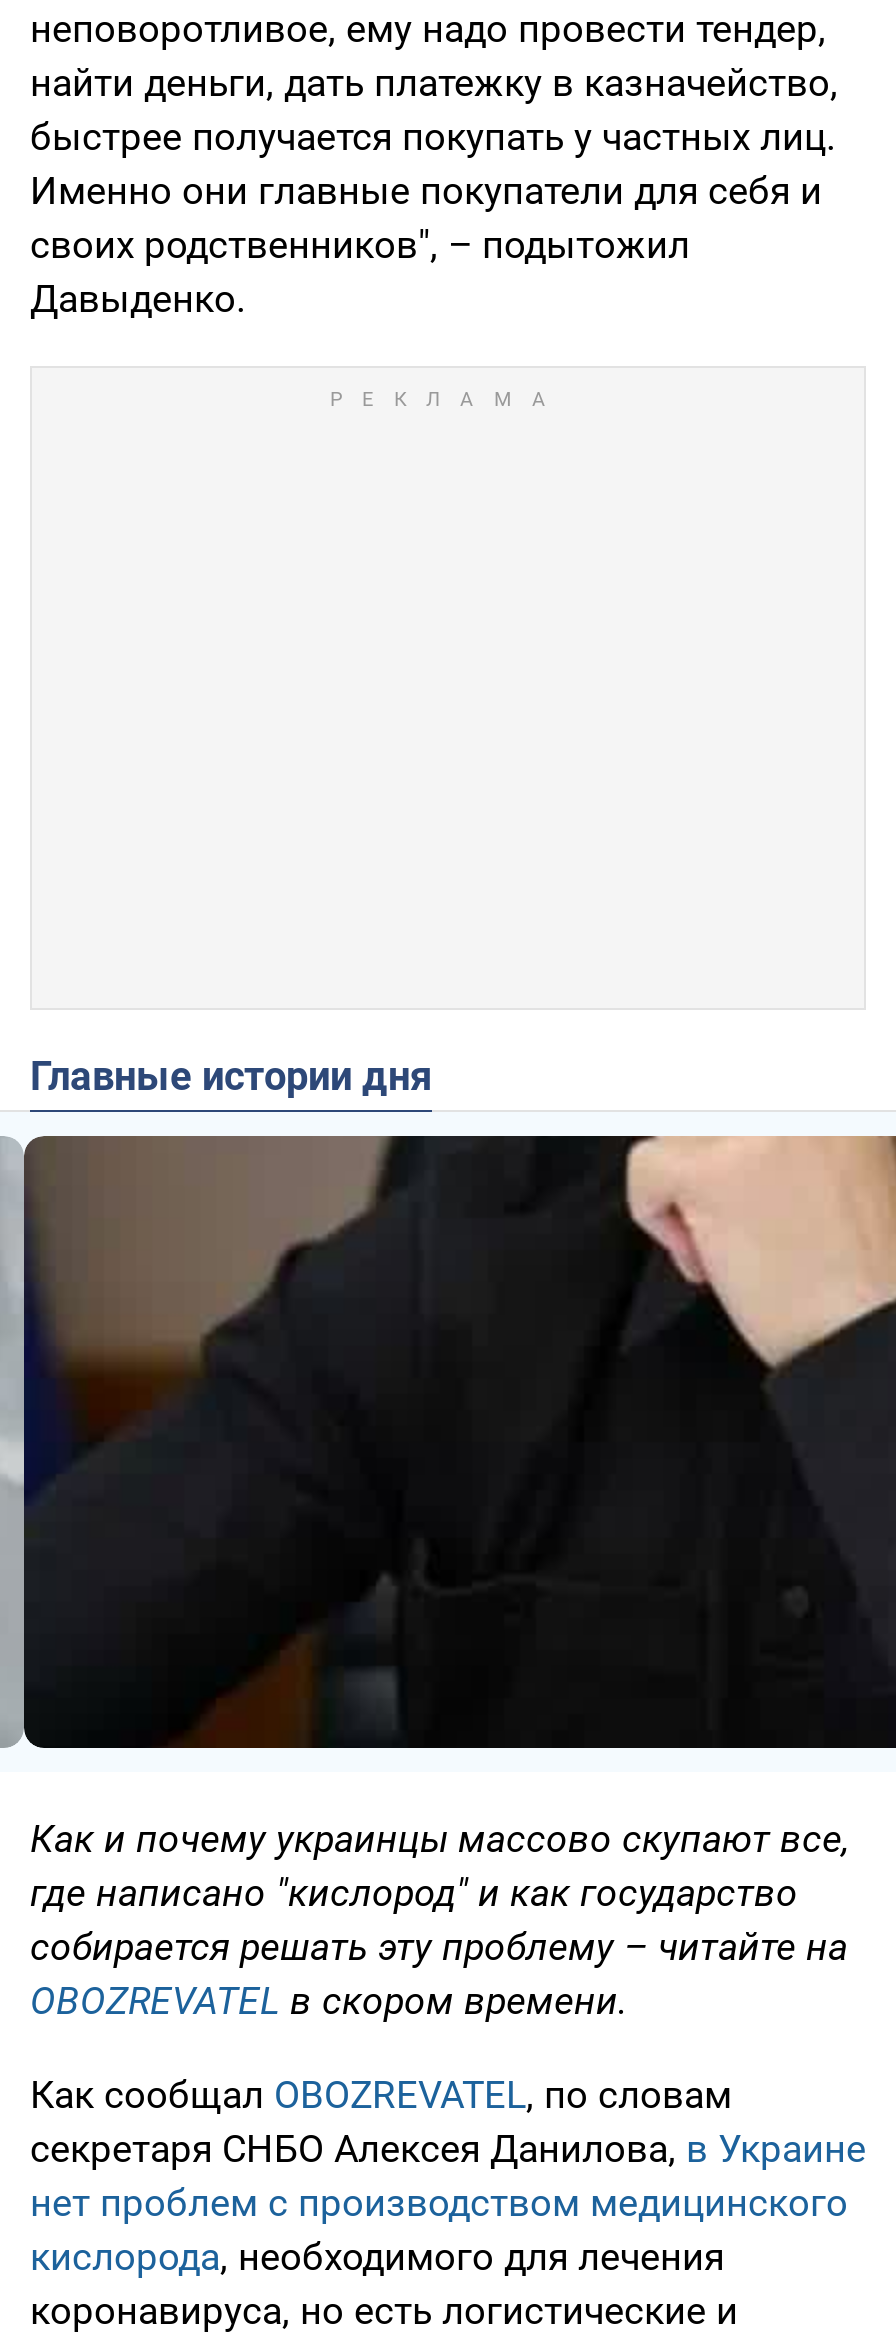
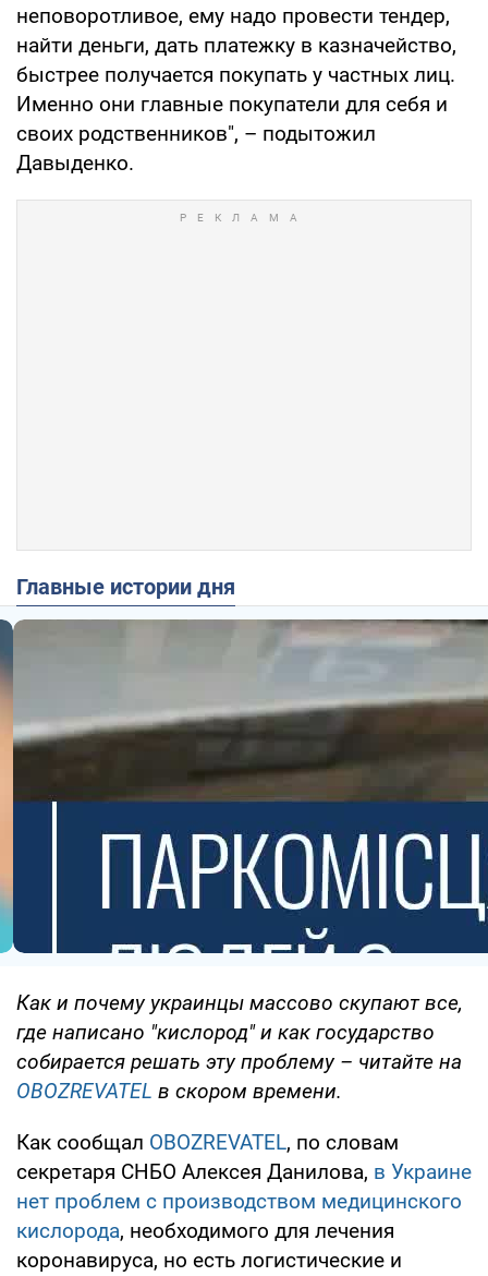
- [image]
+ [image]
